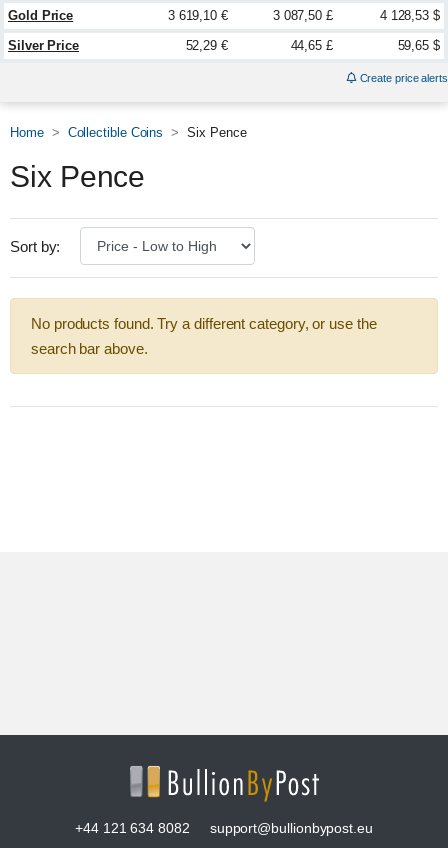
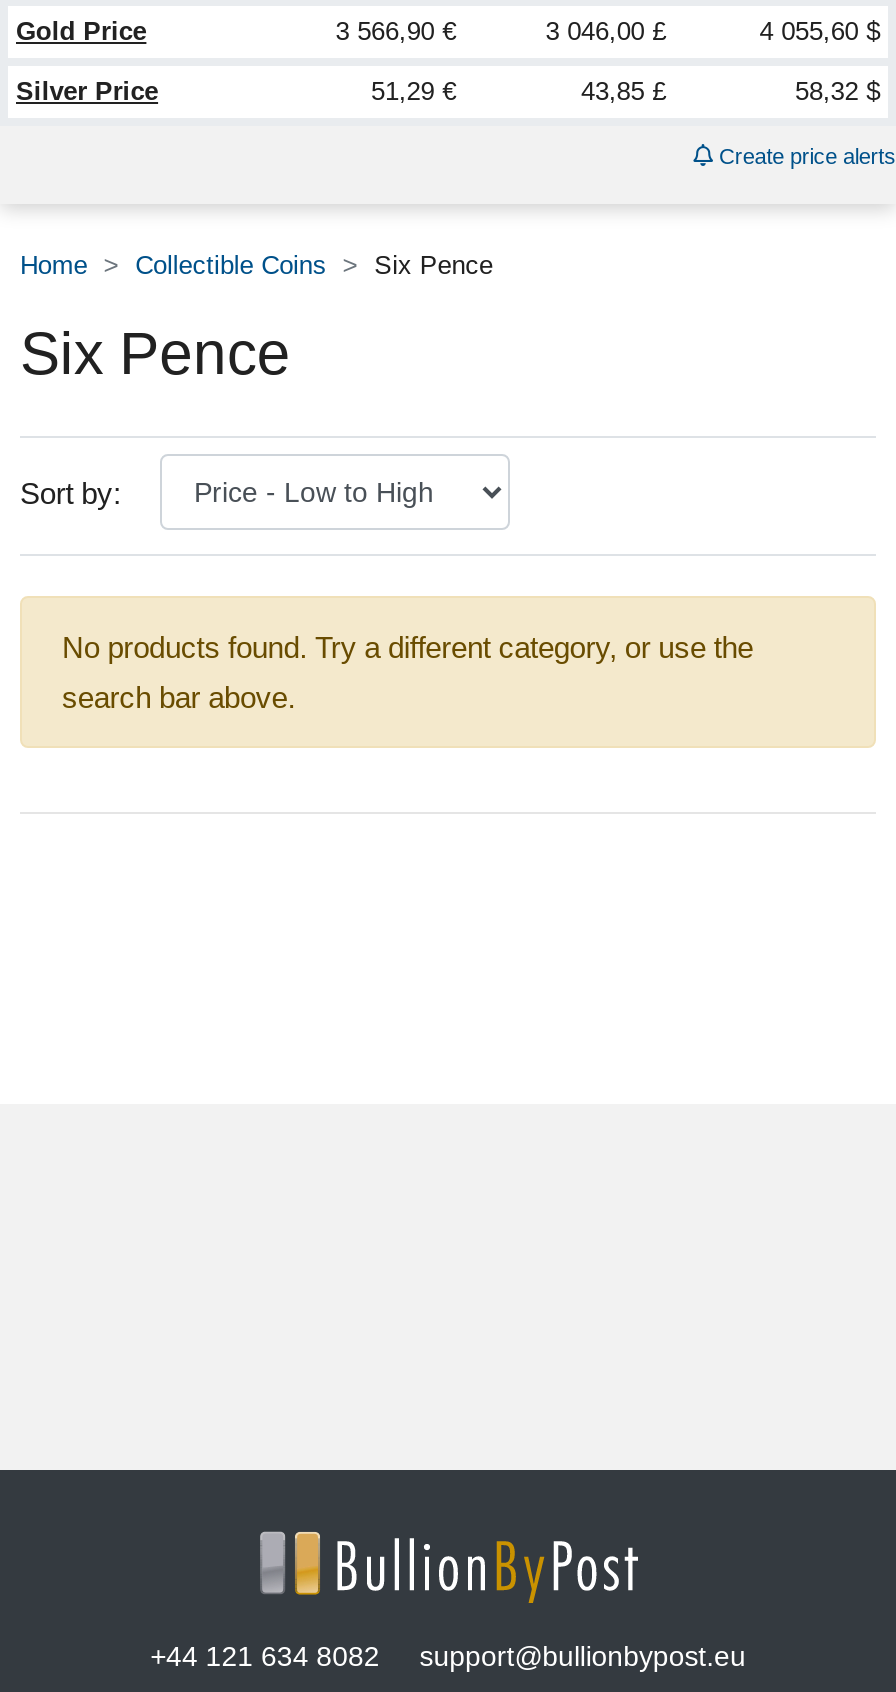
- 3 619,10 €
+ 3 566,90 €

- 3 087,50 £
+ 3 046,00 £

- 4 128,53 $
+ 4 055,60 $

- 52,29 €
+ 51,29 €

- 44,65 £
+ 43,85 £

- 59,65 $
+ 58,32 $
